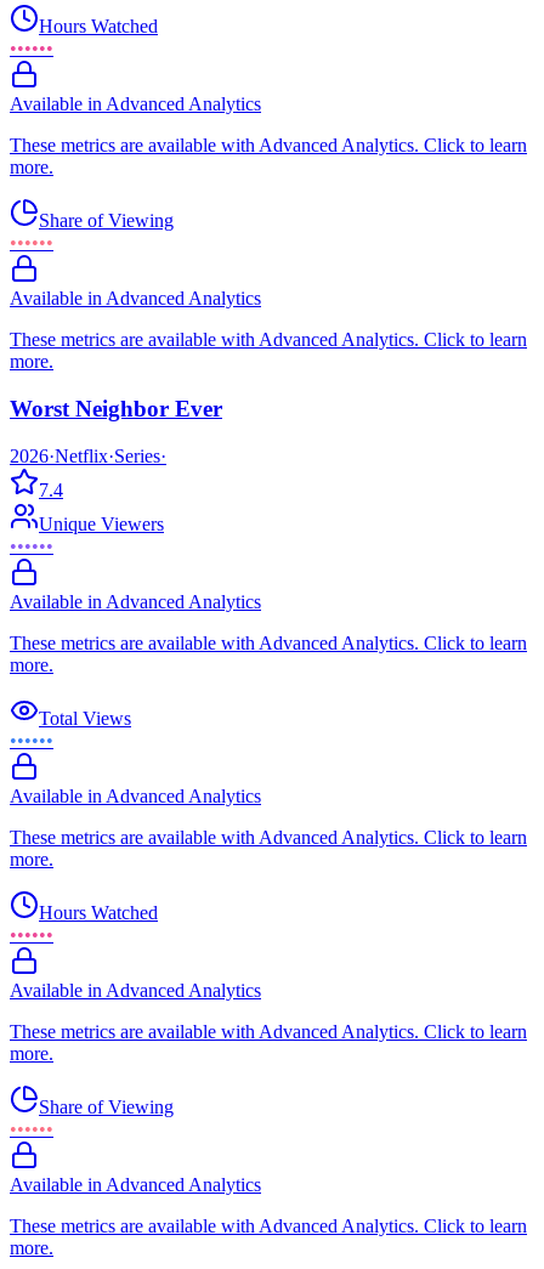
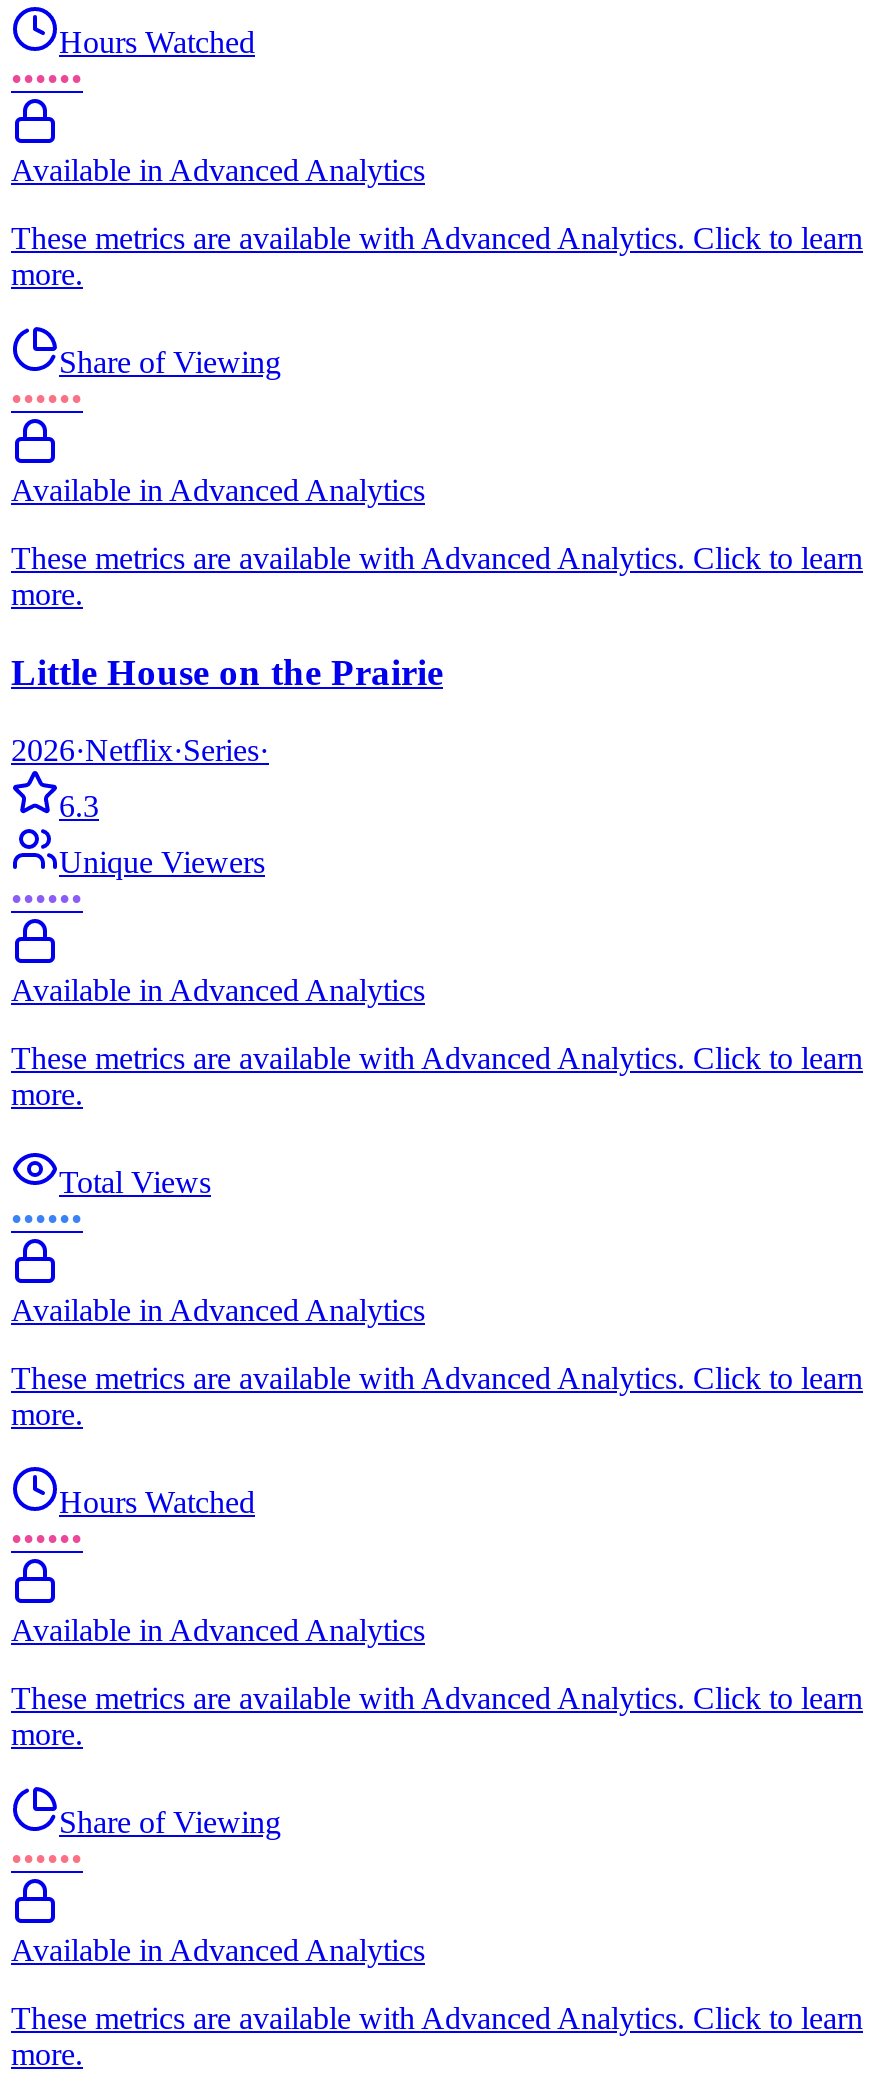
- Worst Neighbor Ever
+ Little House on the Prairie

- 7.4
+ 6.3
